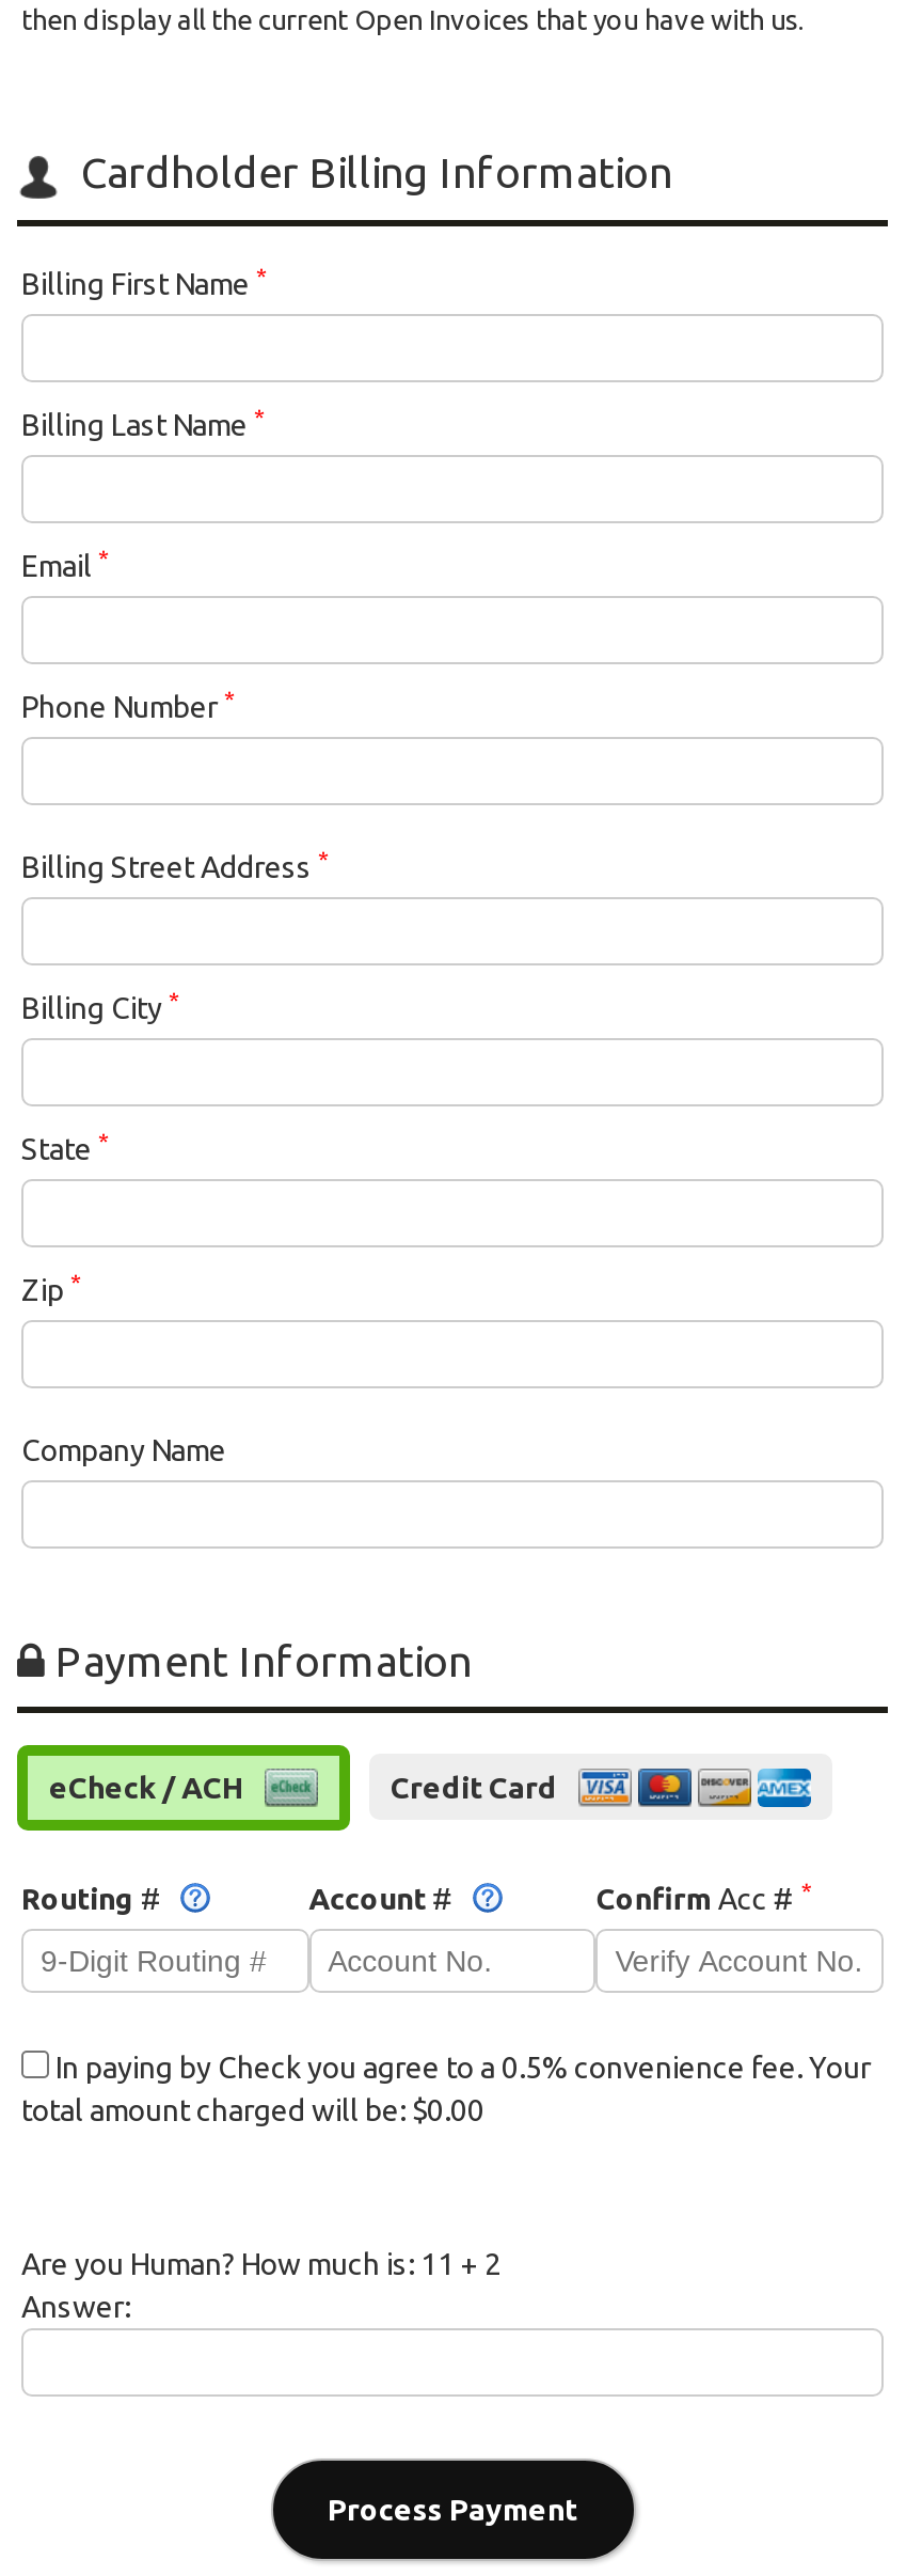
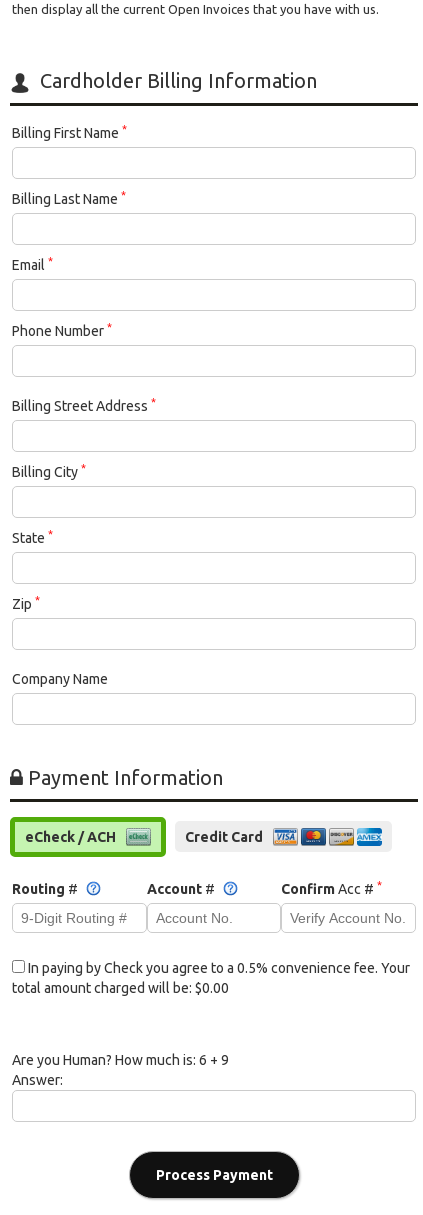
- Are you Human? How much is: 11 + 2
+ Are you Human? How much is: 6 + 9
